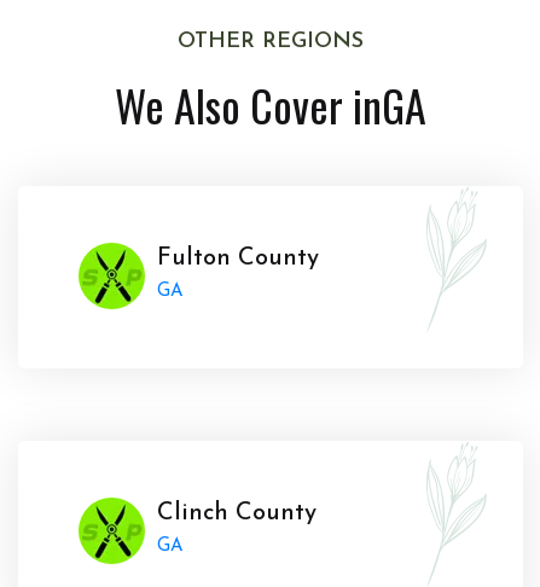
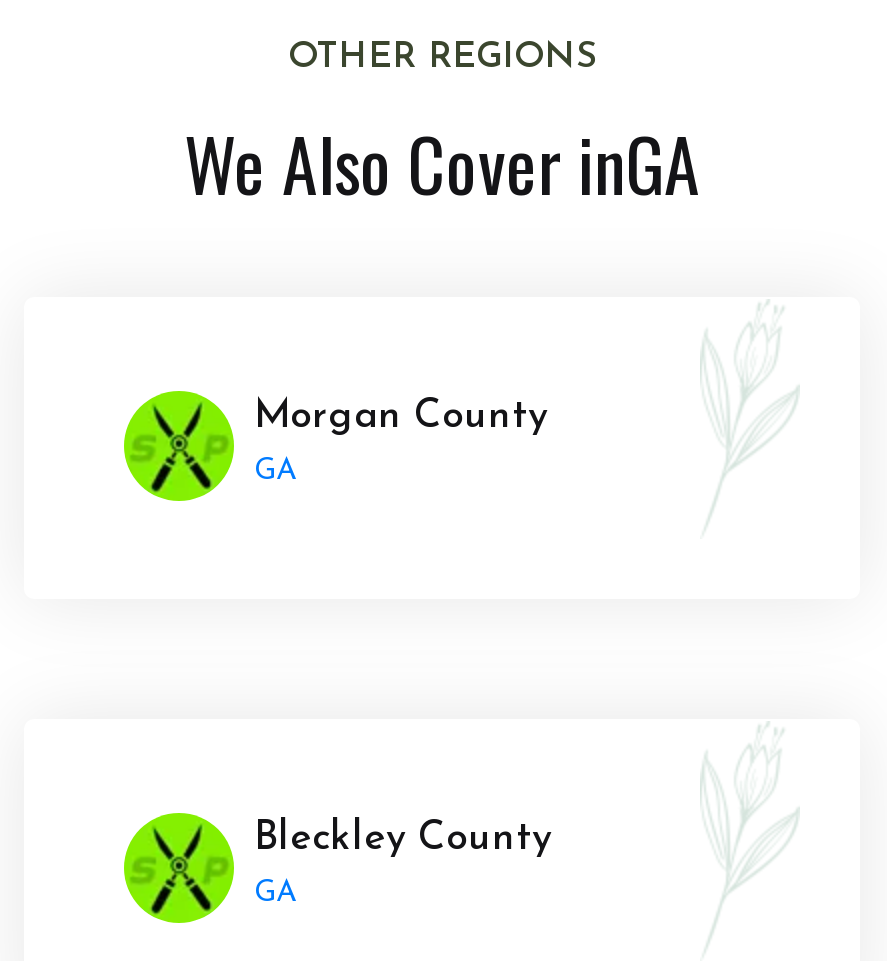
- Fulton County
+ Morgan County

- Clinch County
+ Bleckley County
